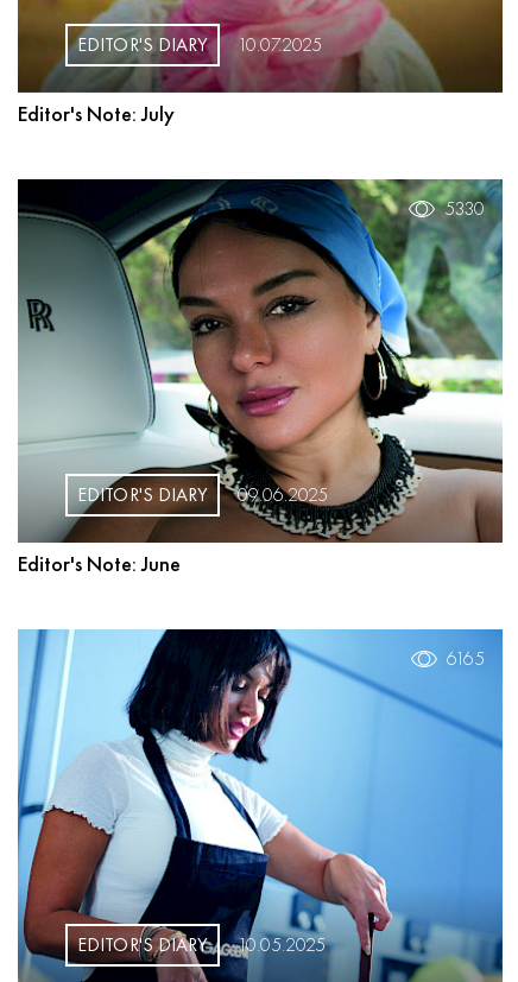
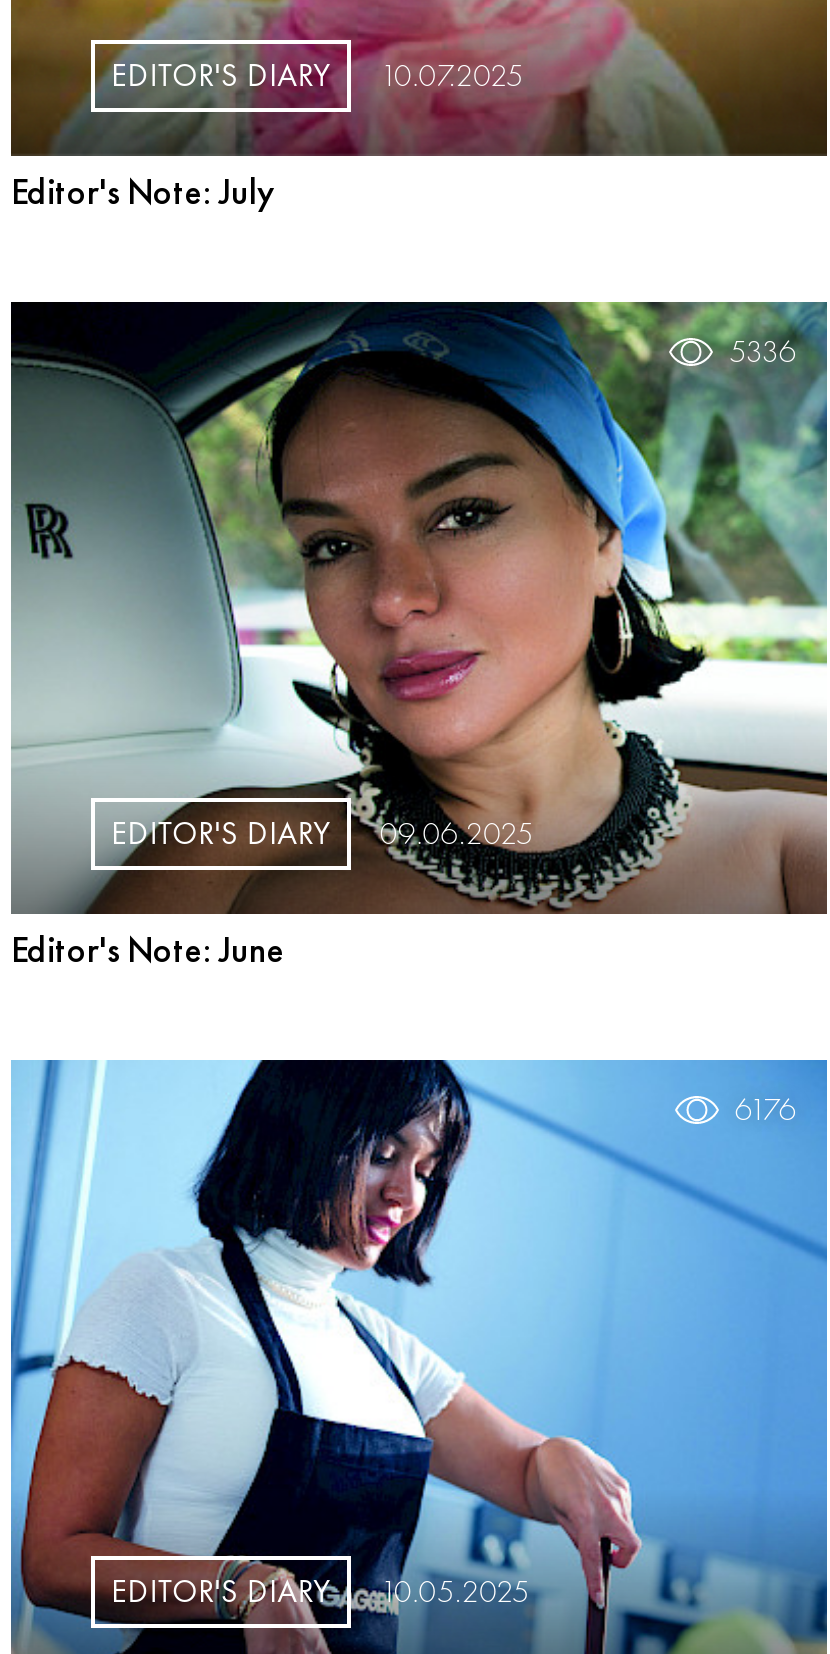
- 5330
+ 5336

- 6165
+ 6176
